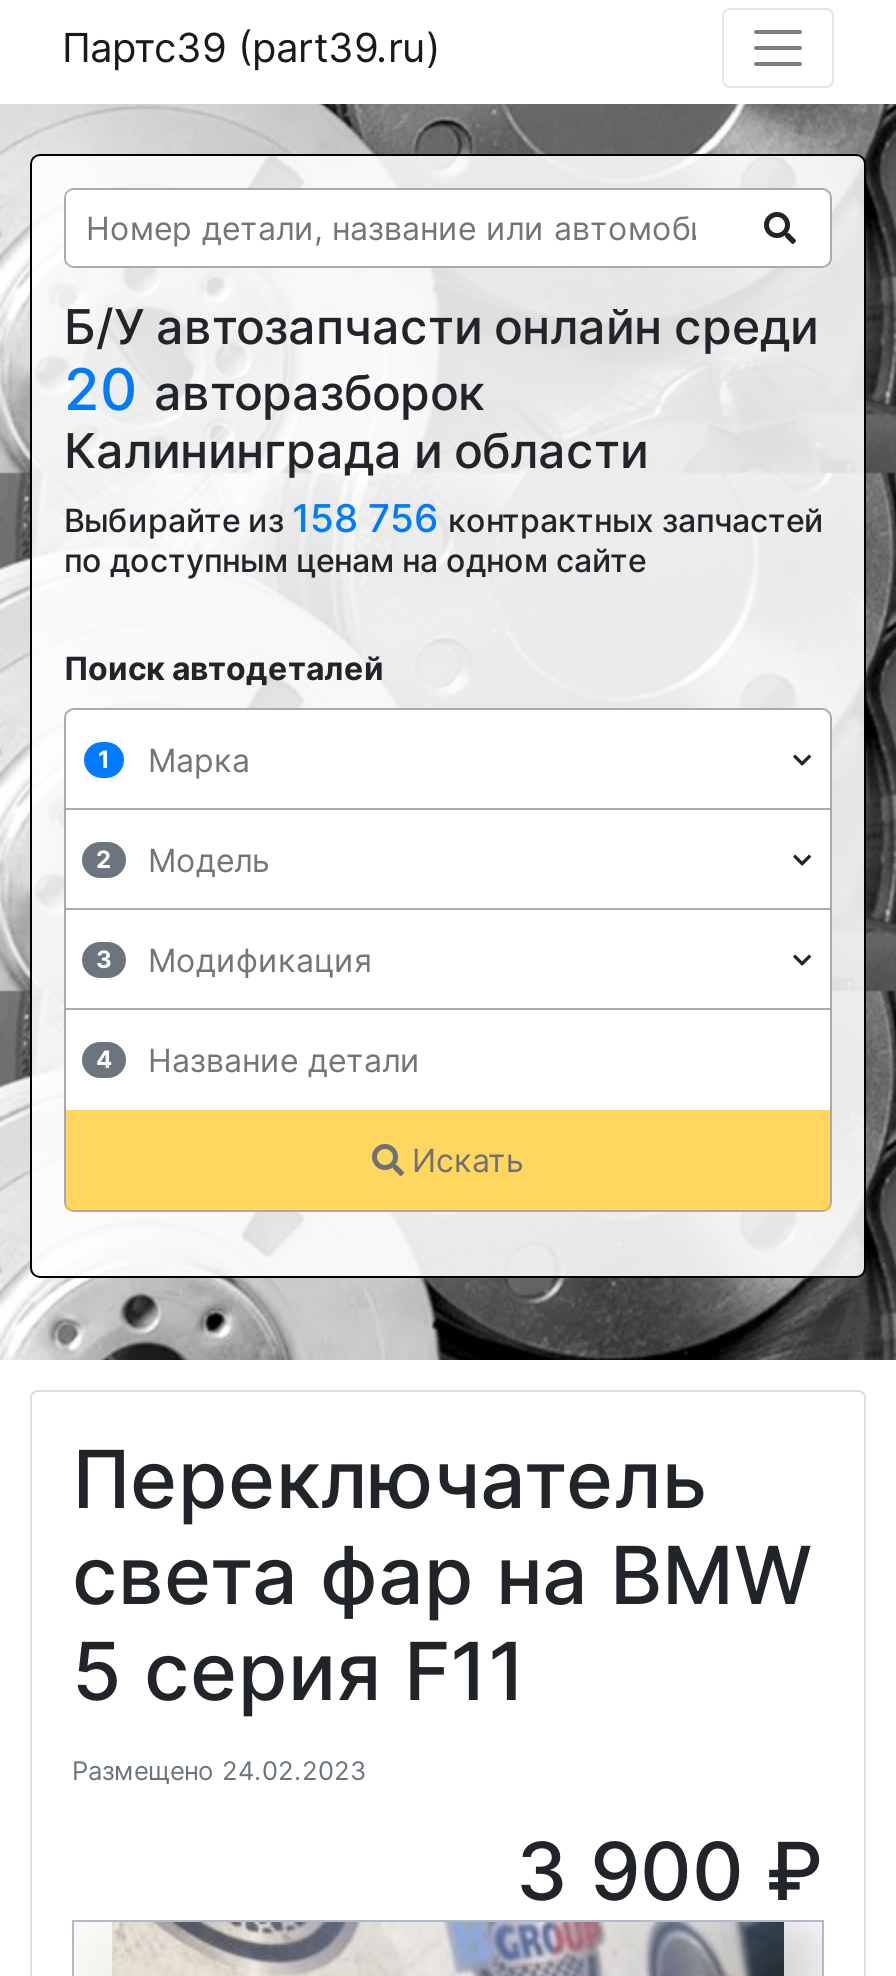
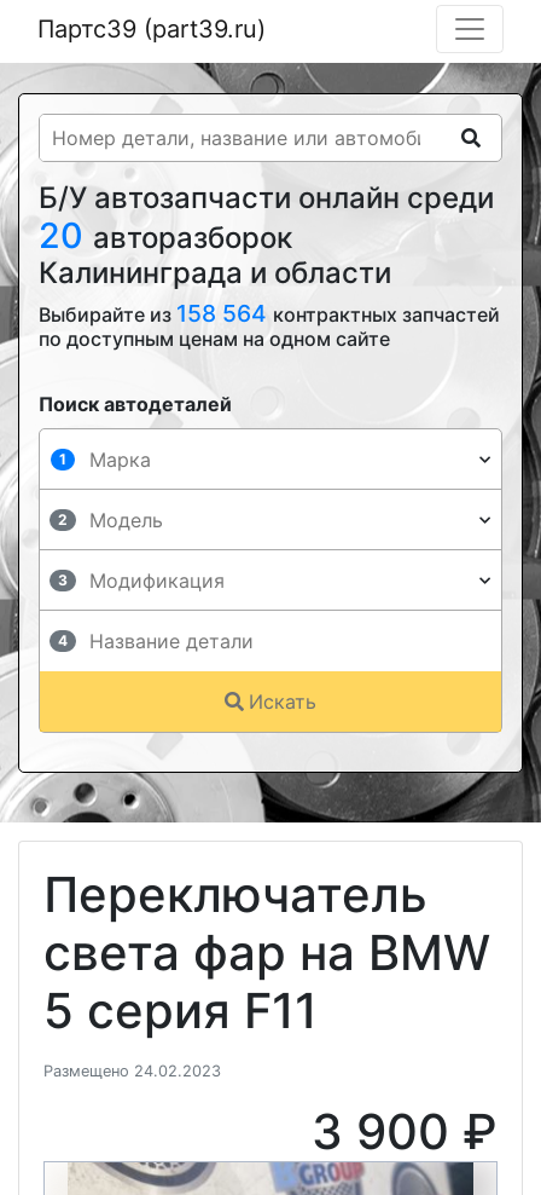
- Выбирайте из 158 756 контрактных запчастей
+ Выбирайте из 158 564 контрактных запчастей
